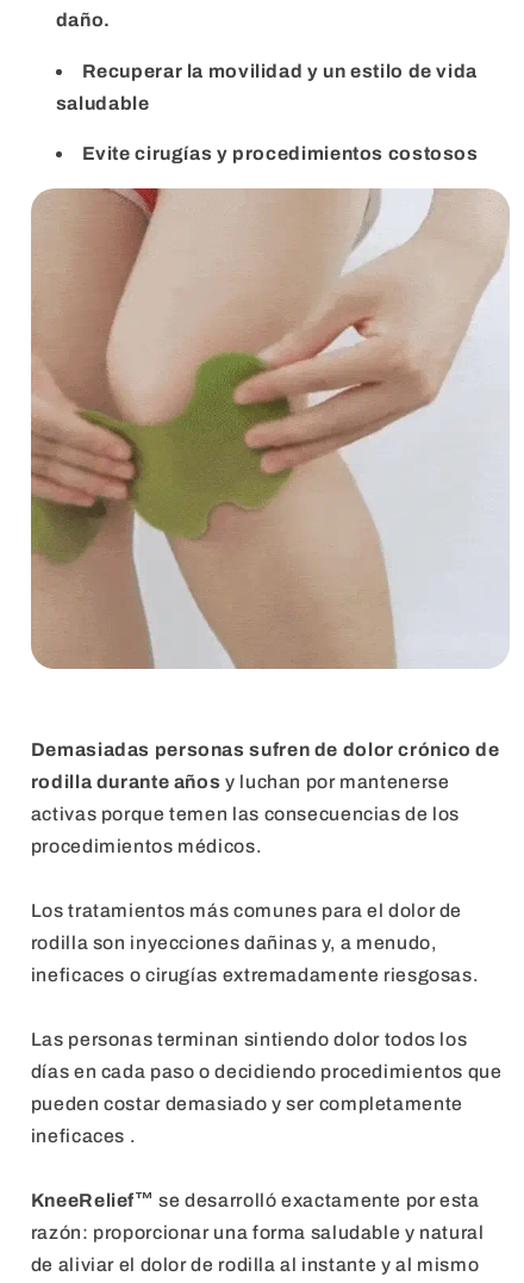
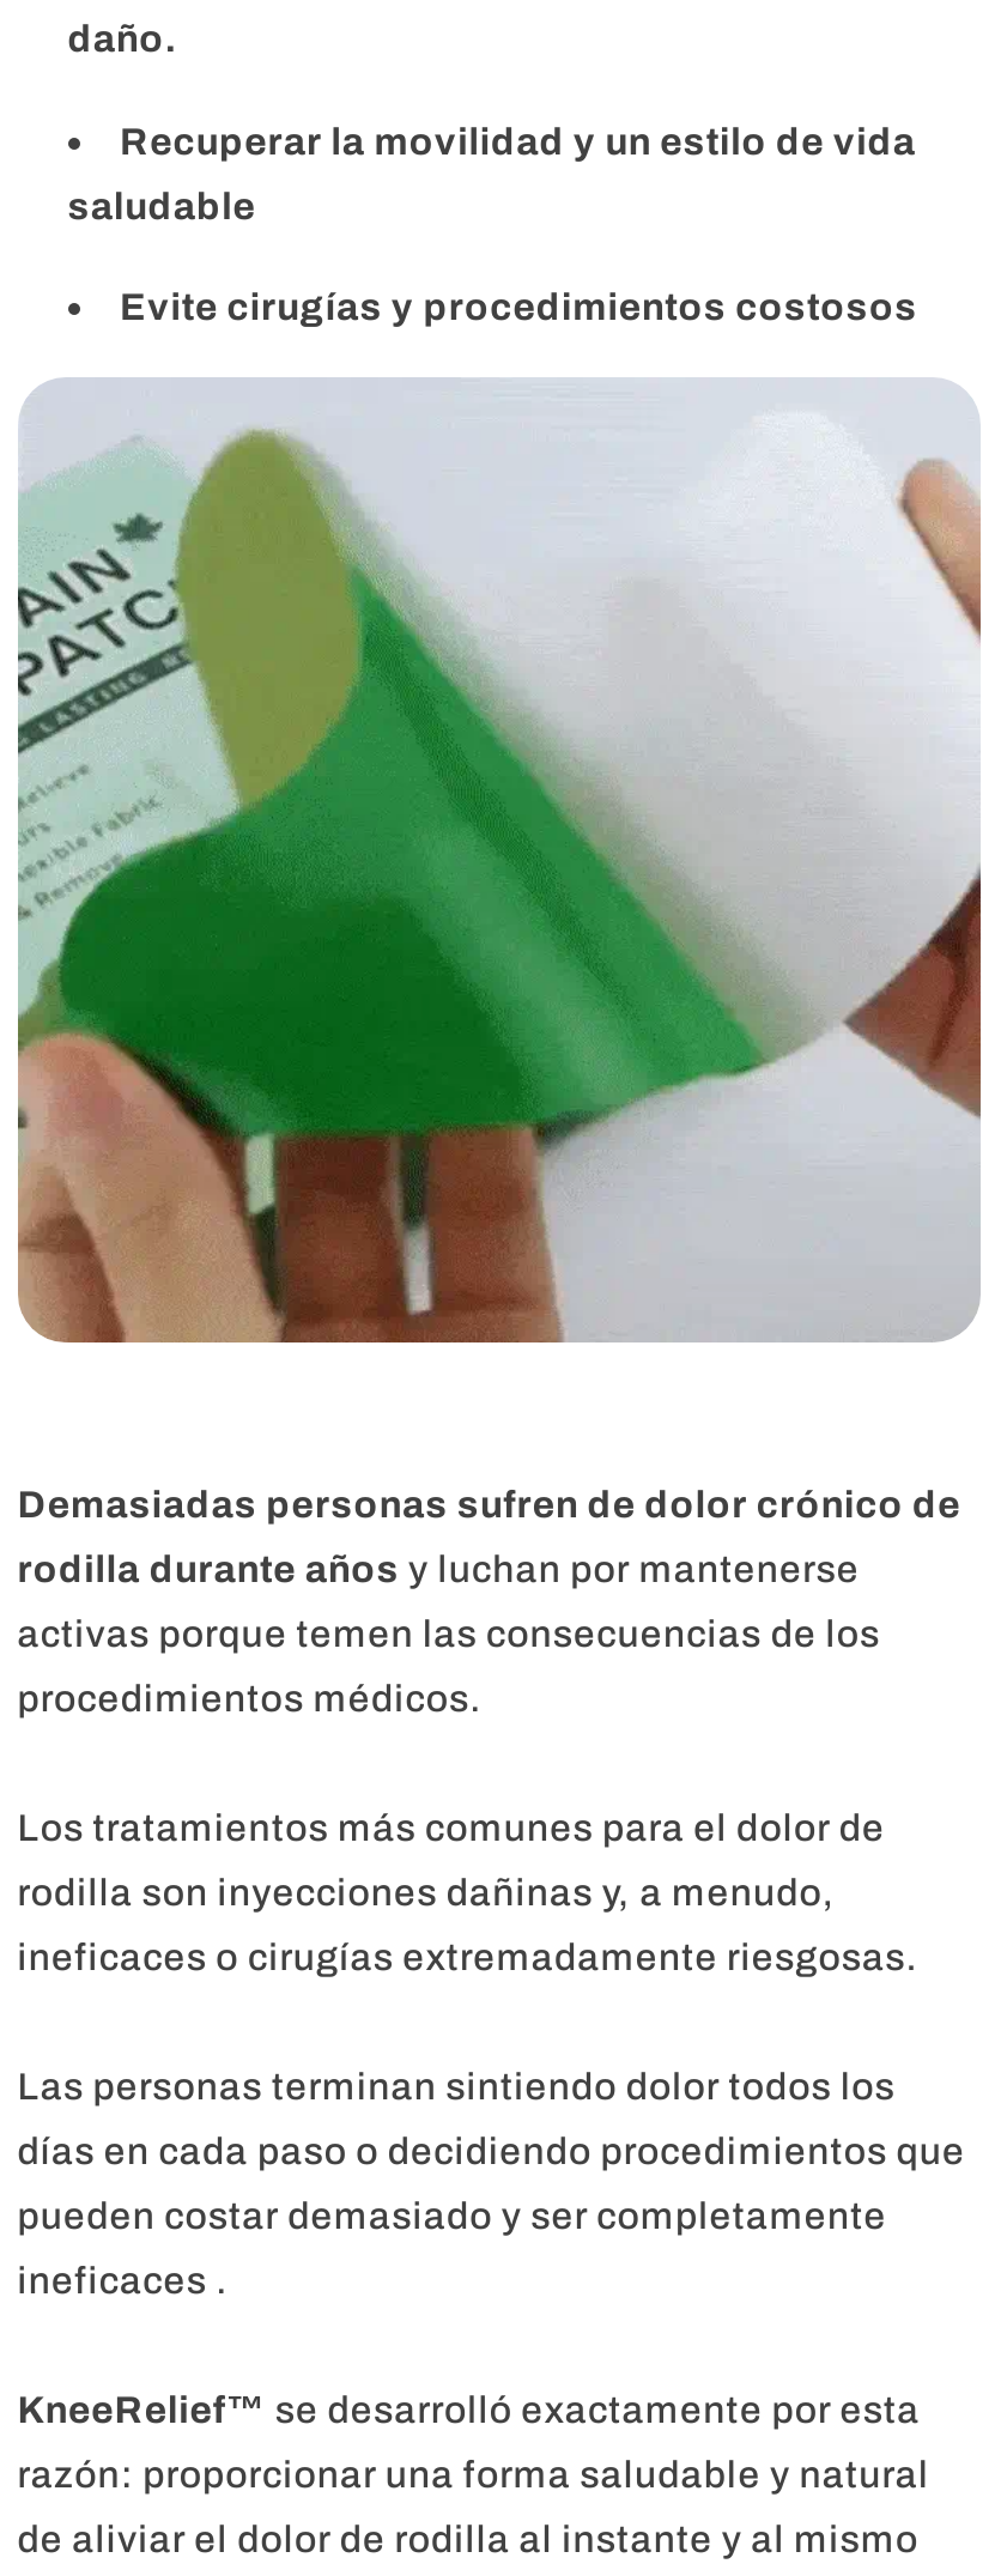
- [image]
+ [image]
